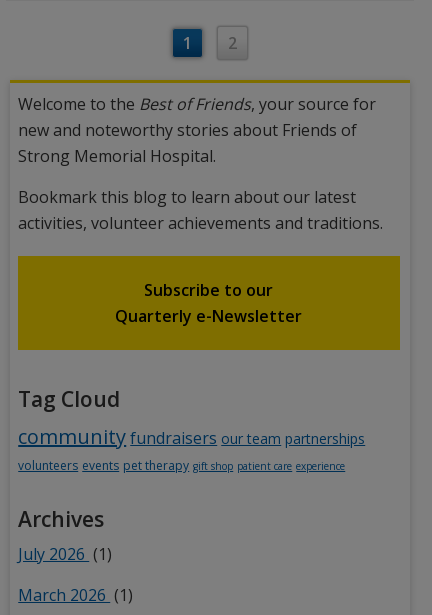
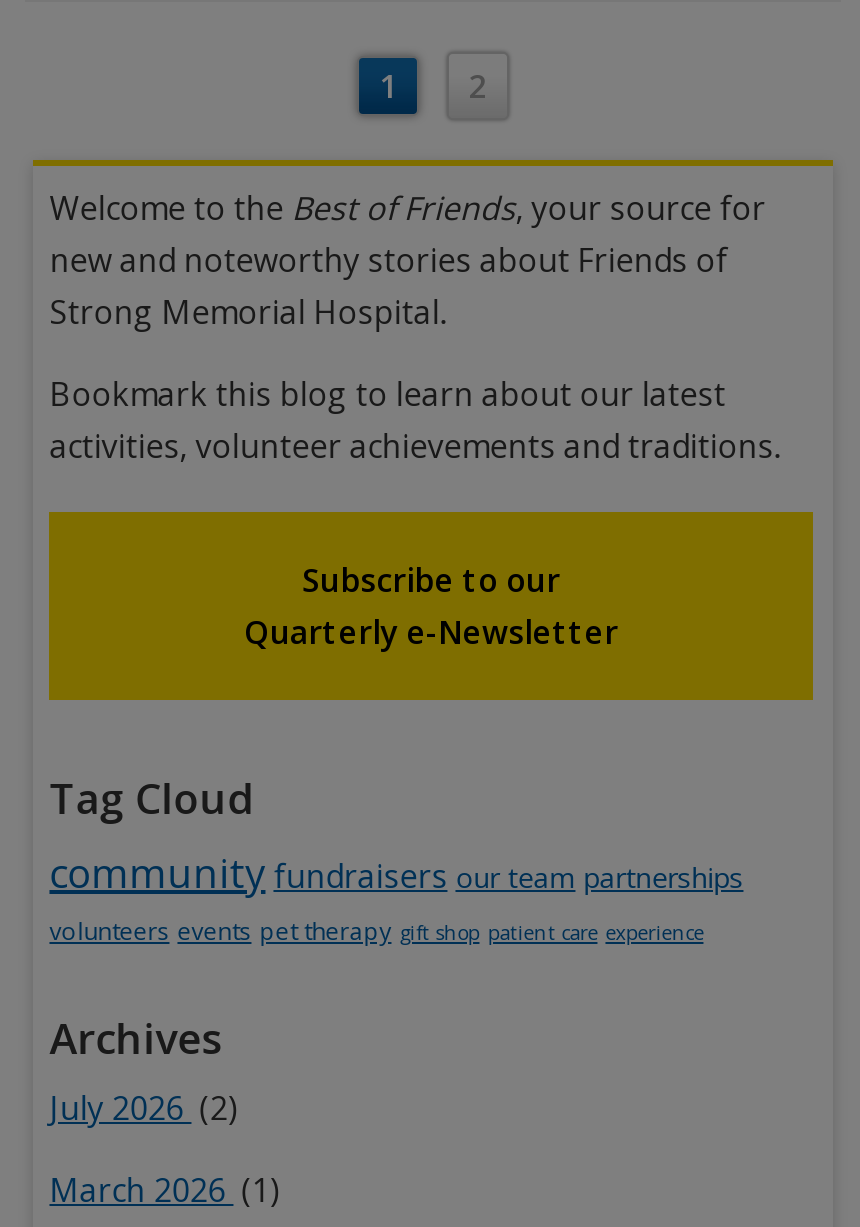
- July 2026 (1)
+ July 2026 (2)
